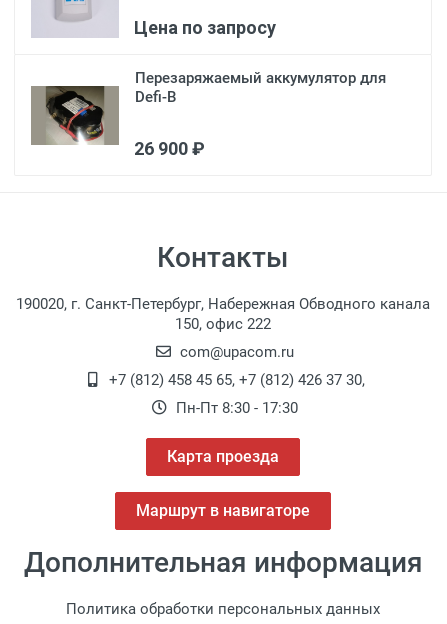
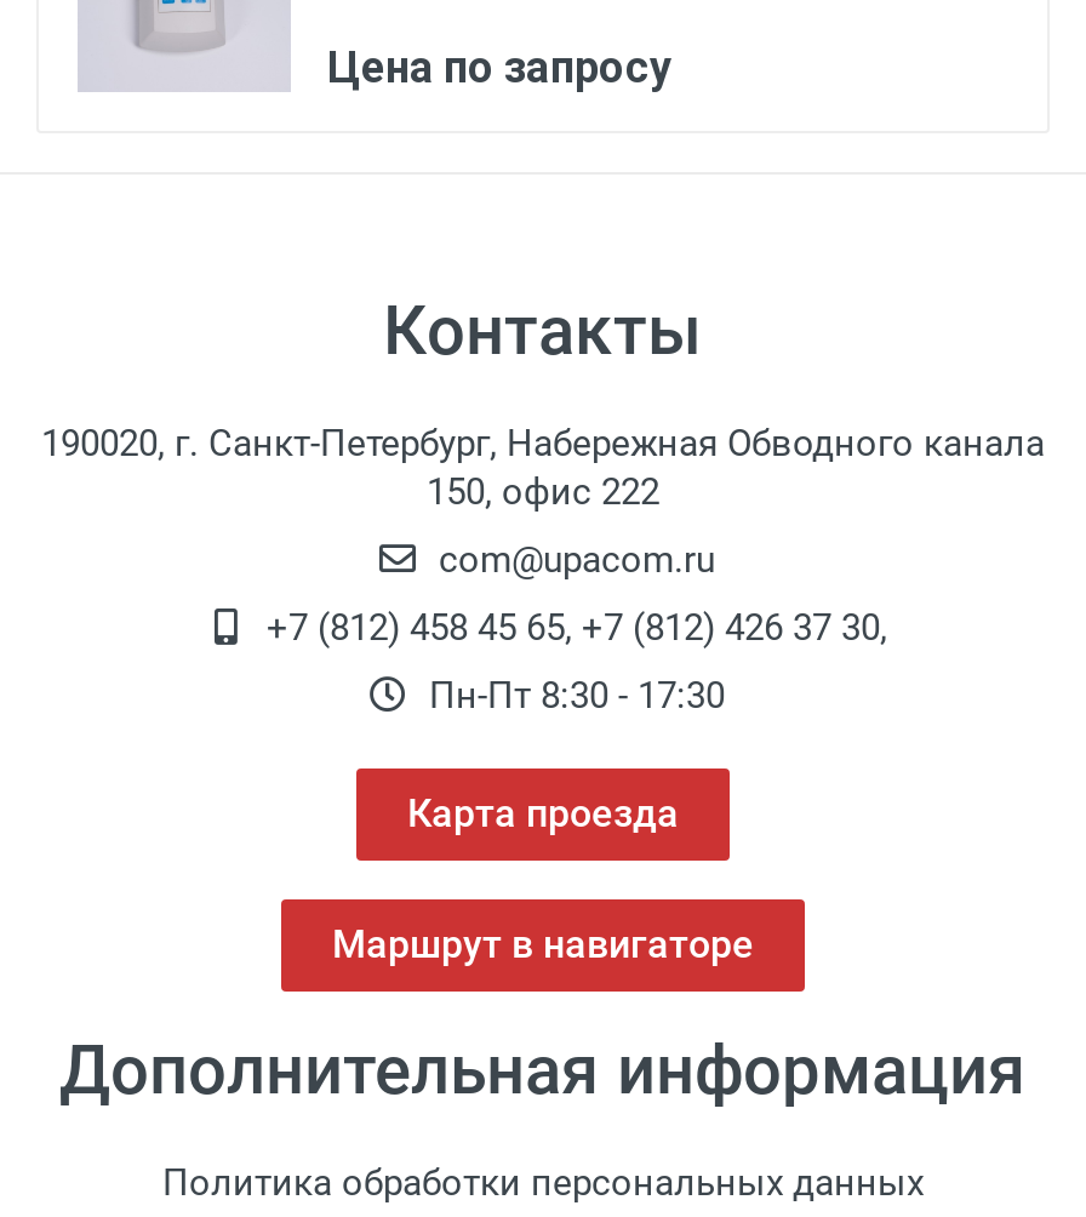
- [image]
- Перезаряжаемый аккумулятор для
- Defi-B
- 26 900 ₽
